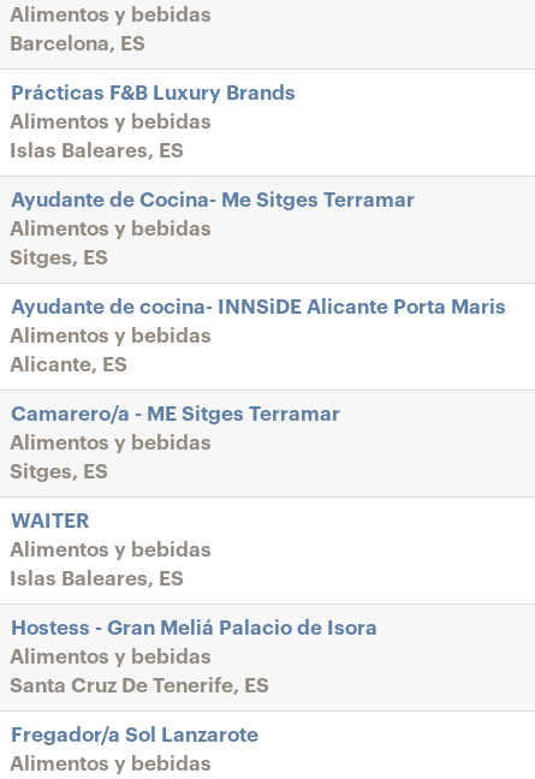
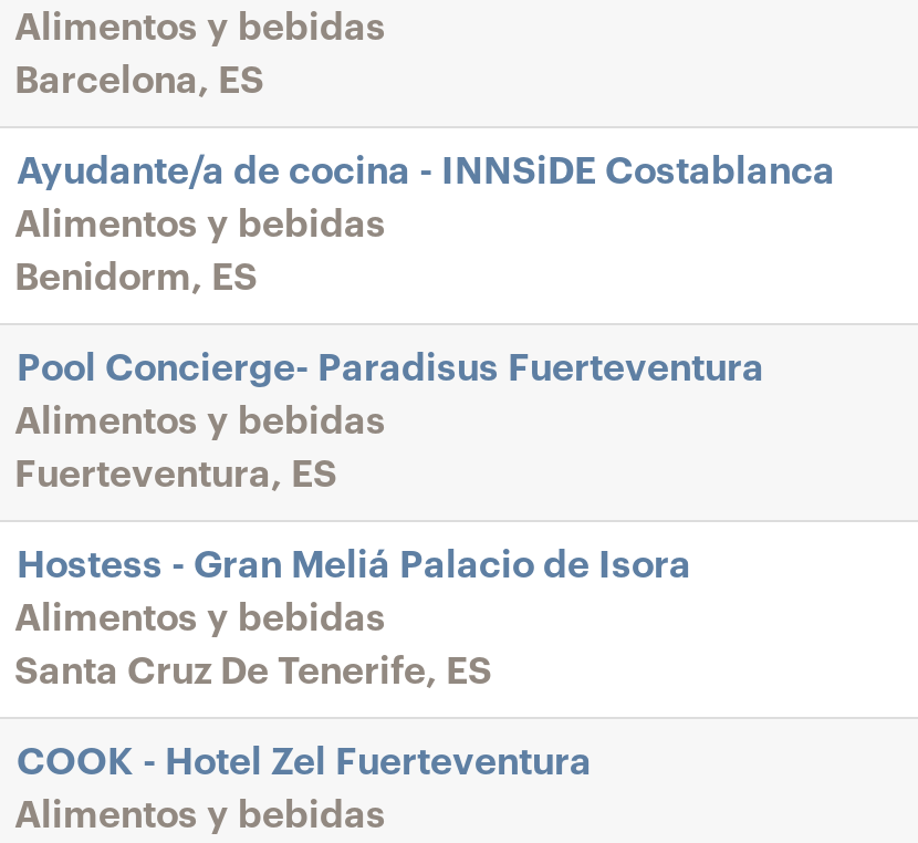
- Prácticas F&B Luxury Brands
+ Ayudante/a de cocina - INNSiDE Costablanca

- Islas Baleares, ES
+ Benidorm, ES

- Ayudante de Cocina- Me Sitges Terramar
+ Pool Concierge- Paradisus Fuerteventura

- Sitges, ES
- Ayudante de cocina- INNSiDE Alicante Porta Maris
- Alimentos y bebidas
- Alicante, ES
- Camarero/a - ME Sitges Terramar
- Alimentos y bebidas
- Sitges, ES
- WAITER
- Alimentos y bebidas
- Islas Baleares, ES
+ Fuerteventura, ES

- Fregador/a Sol Lanzarote
+ COOK - Hotel Zel Fuerteventura
